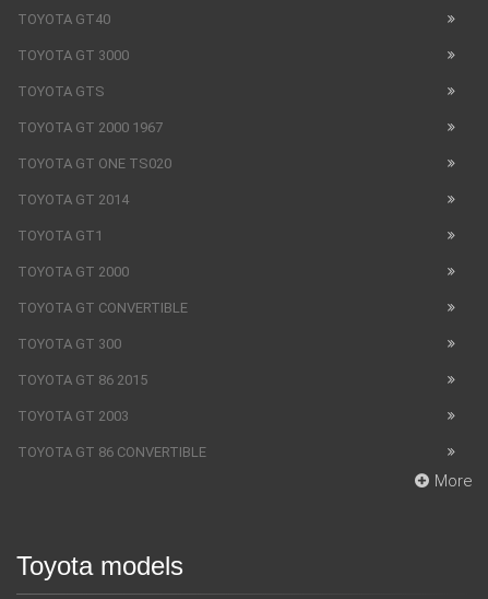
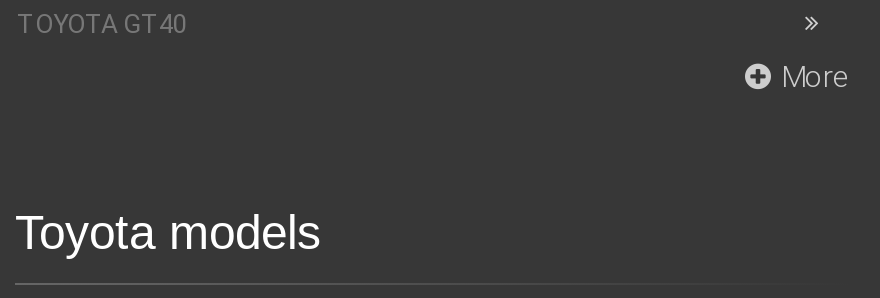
- TOYOTA GT 3000
- TOYOTA GTS
- TOYOTA GT 2000 1967
- TOYOTA GT ONE TS020
- TOYOTA GT 2014
- TOYOTA GT1
- TOYOTA GT 2000
- TOYOTA GT CONVERTIBLE
- TOYOTA GT 300
- TOYOTA GT 86 2015
- TOYOTA GT 2003
- TOYOTA GT 86 CONVERTIBLE
